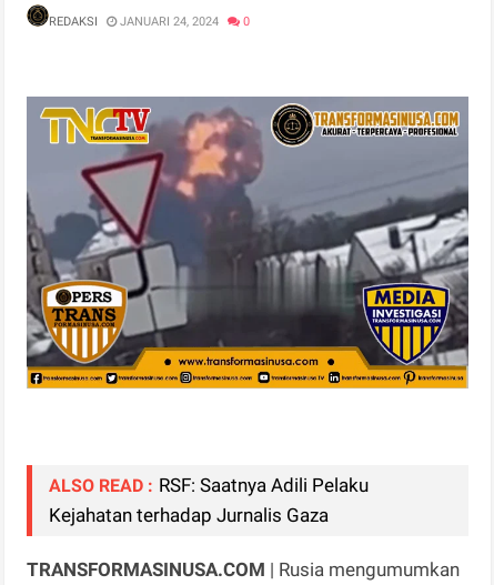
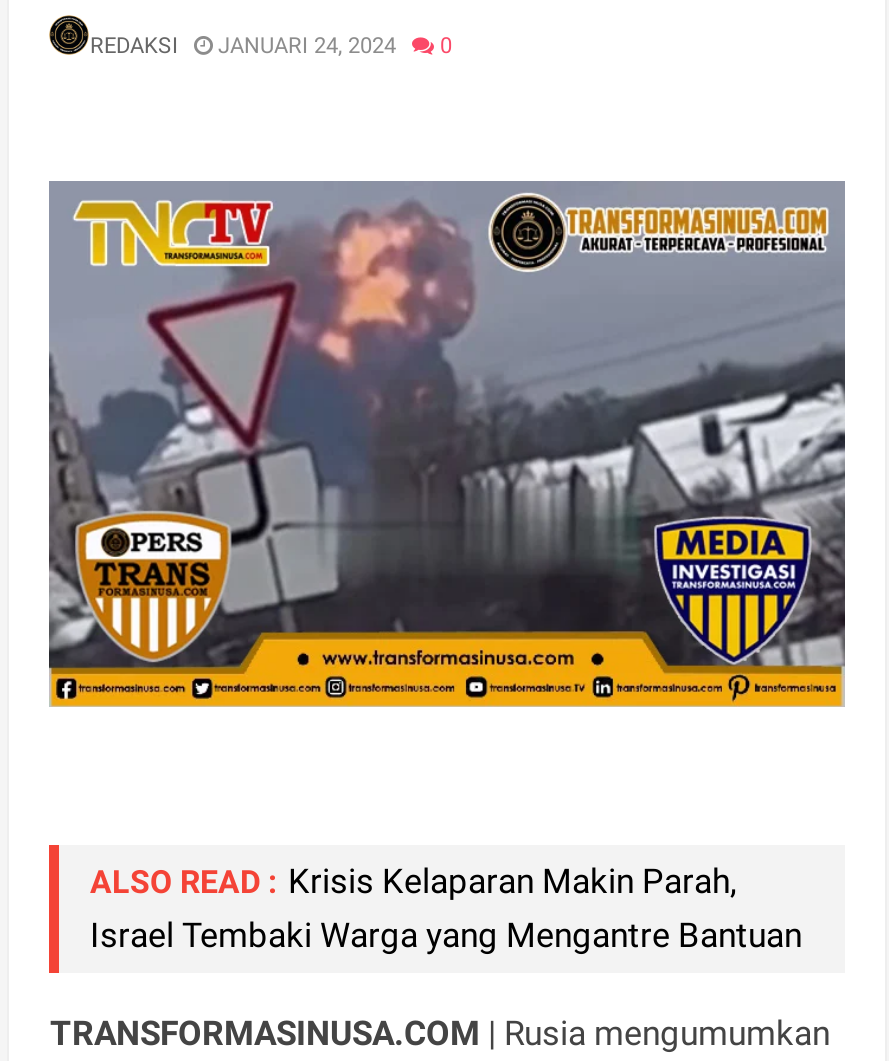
- ALSO READ : RSF: Saatnya Adili Pelaku
- Kejahatan terhadap Jurnalis Gaza
+ ALSO READ : Krisis Kelaparan Makin Parah,
+ Israel Tembaki Warga yang Mengantre Bantuan
